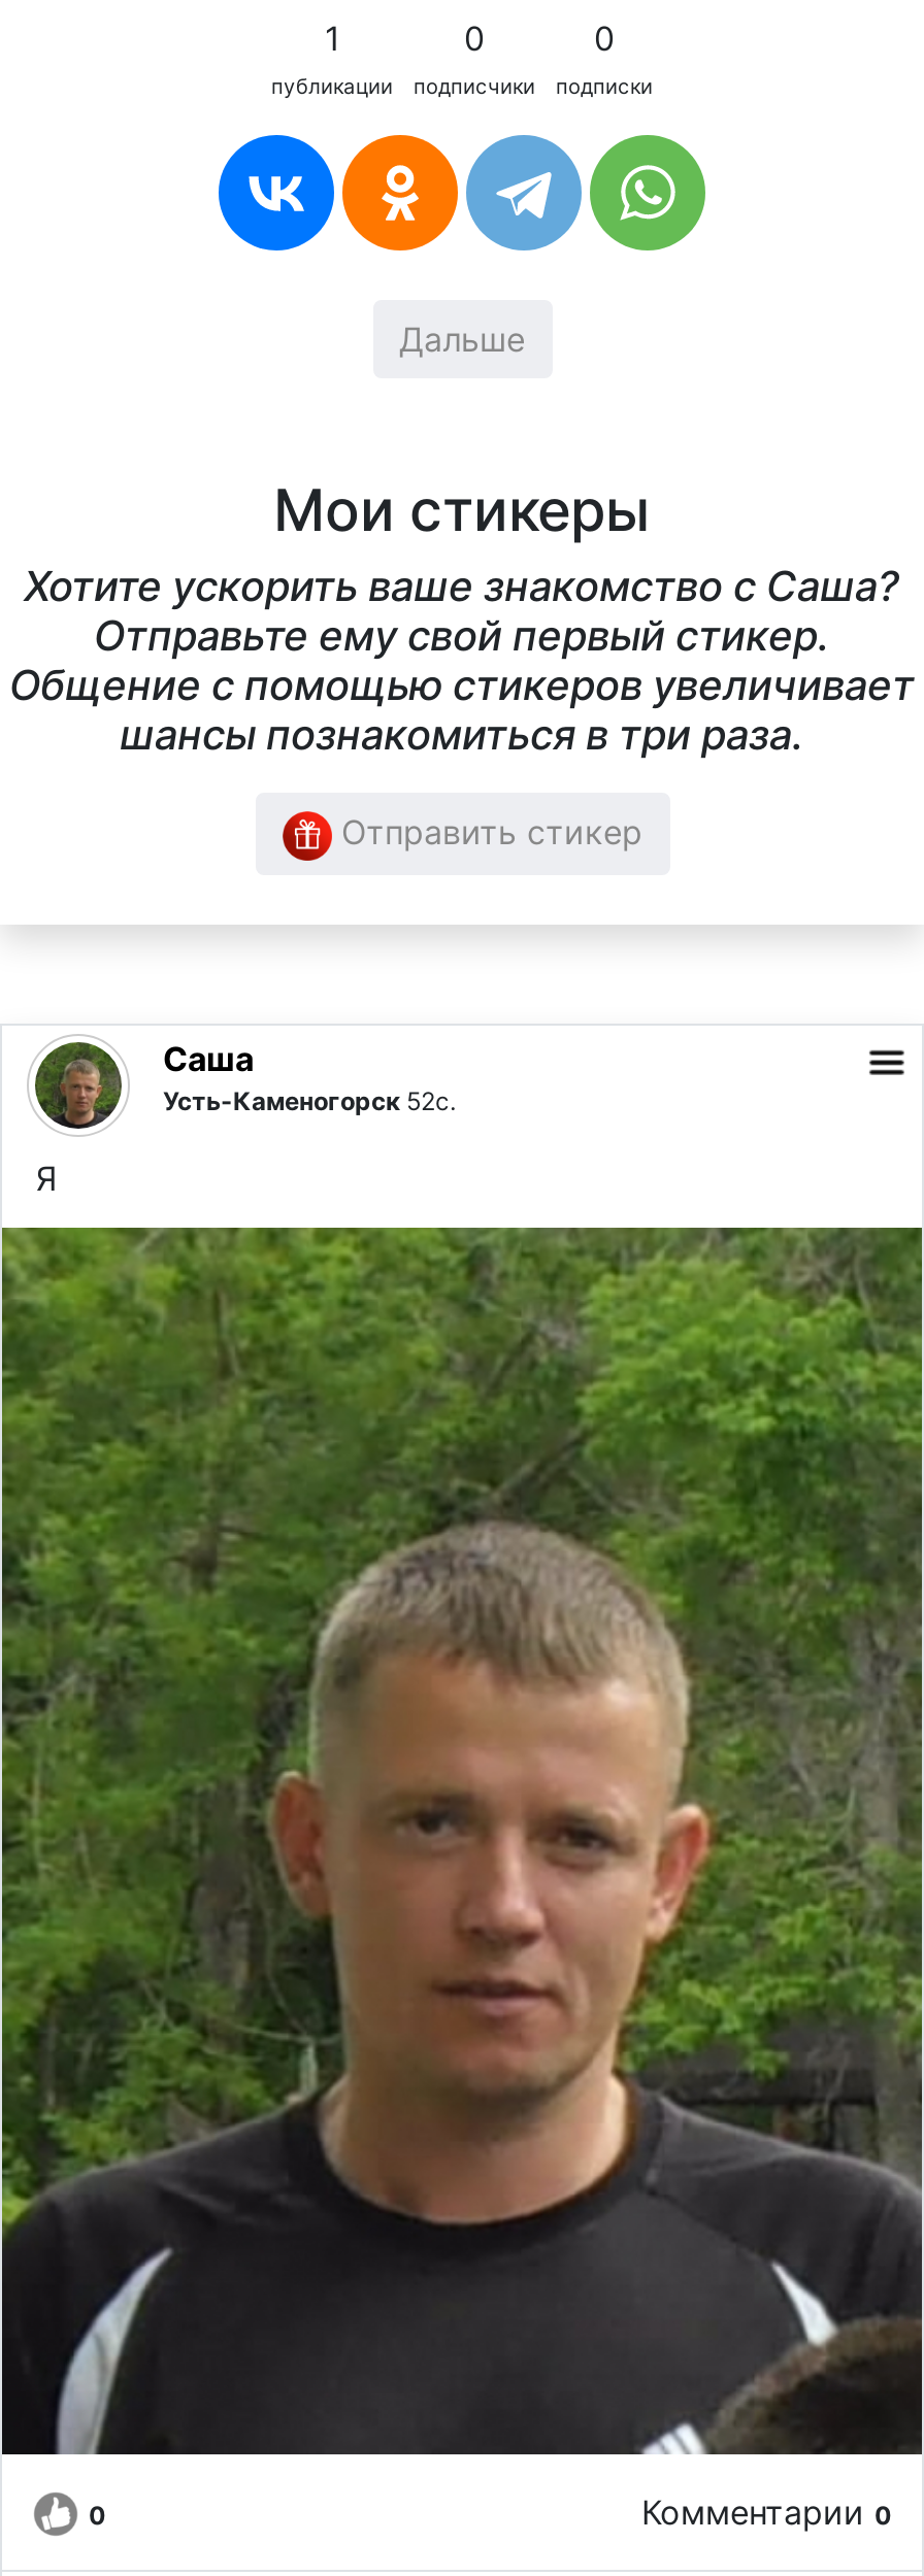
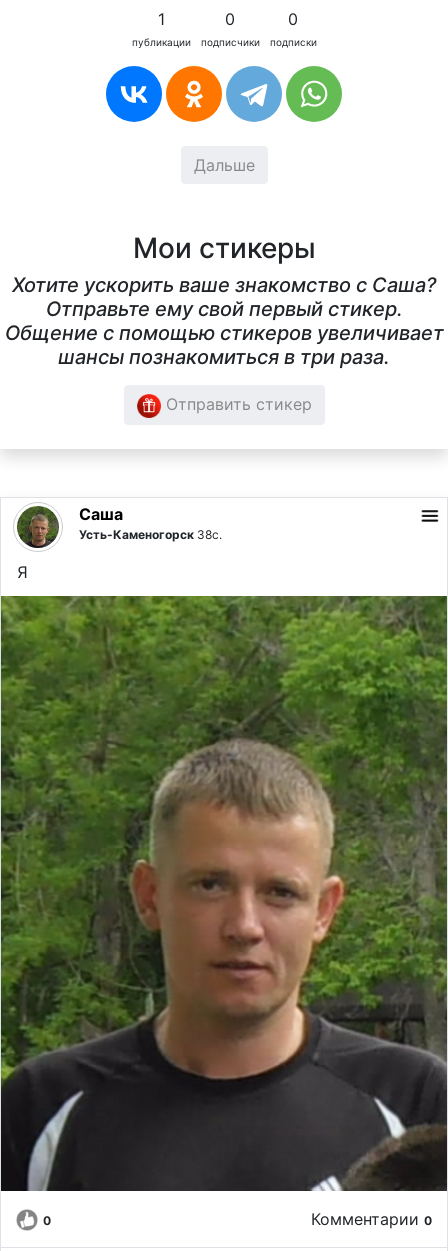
- Усть-Каменогорск 52с.
+ Усть-Каменогорск 38с.
